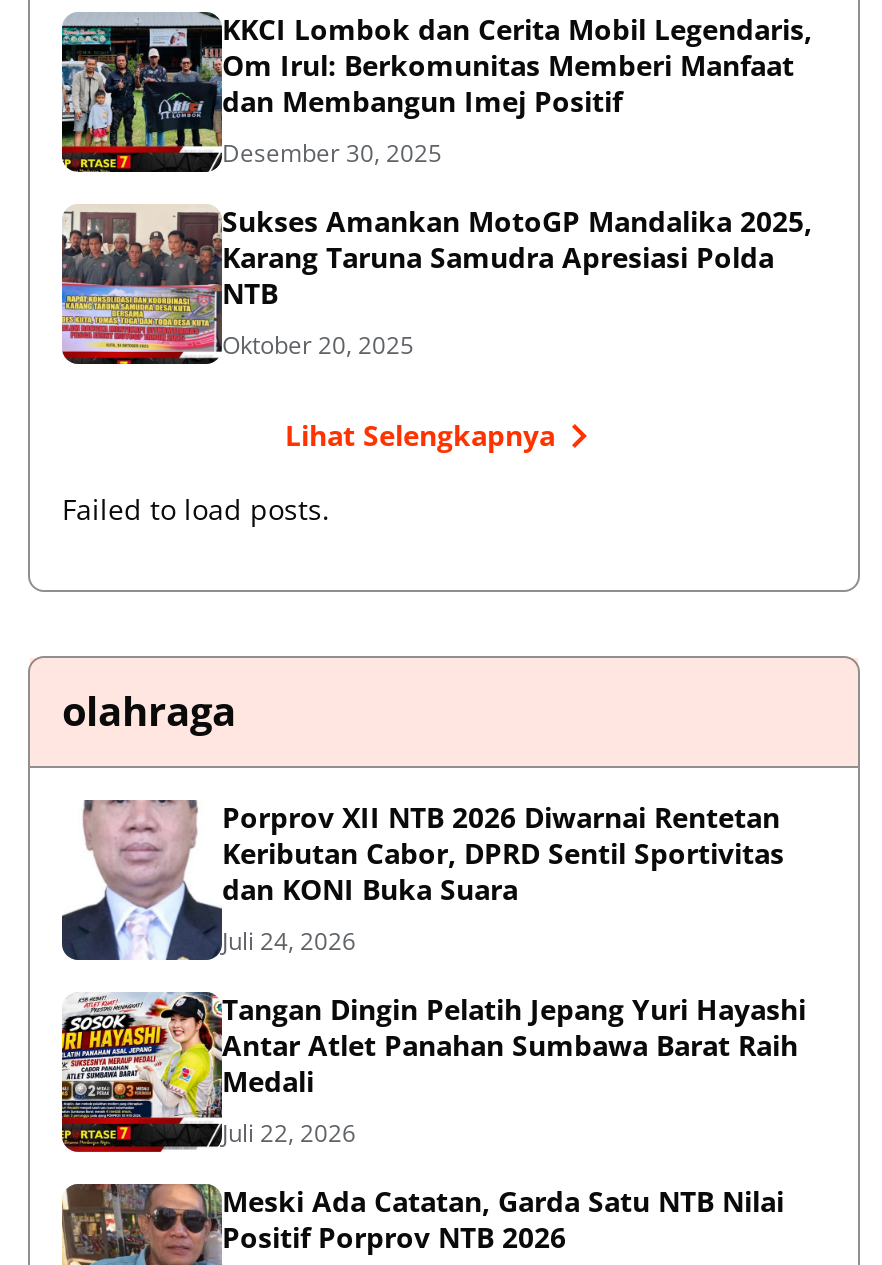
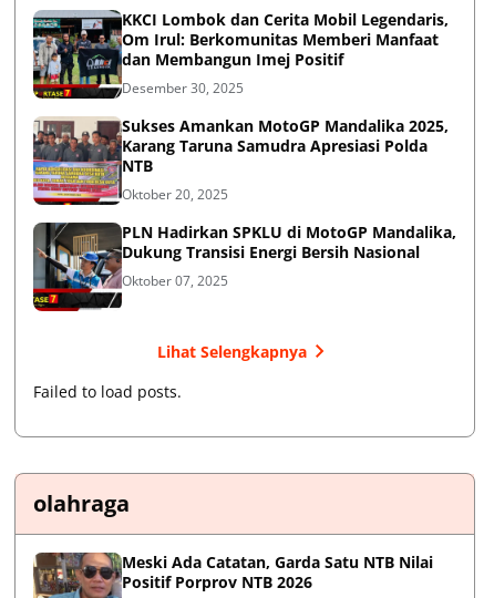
+ [image]
+ PLN Hadirkan SPKLU di MotoGP Mandalika,
+ Dukung Transisi Energi Bersih Nasional
+ Oktober 07, 2025

moved down: Lihat Selengkapnya | Failed to load posts. | olahraga

- [image]
- Porprov XII NTB 2026 Diwarnai Rentetan
- Keributan Cabor, DPRD Sentil Sportivitas
- dan KONI Buka Suara
- Juli 24, 2026
- Tangan Dingin Pelatih Jepang Yuri Hayashi
- Antar Atlet Panahan Sumbawa Barat Raih
- Medali
- Juli 22, 2026

- [image]
